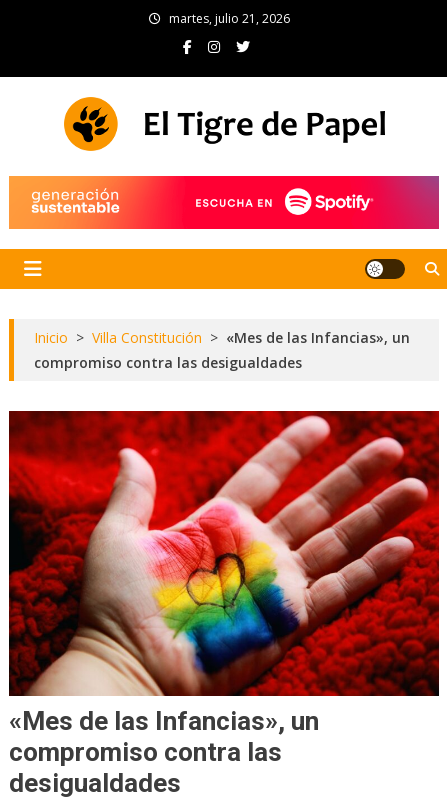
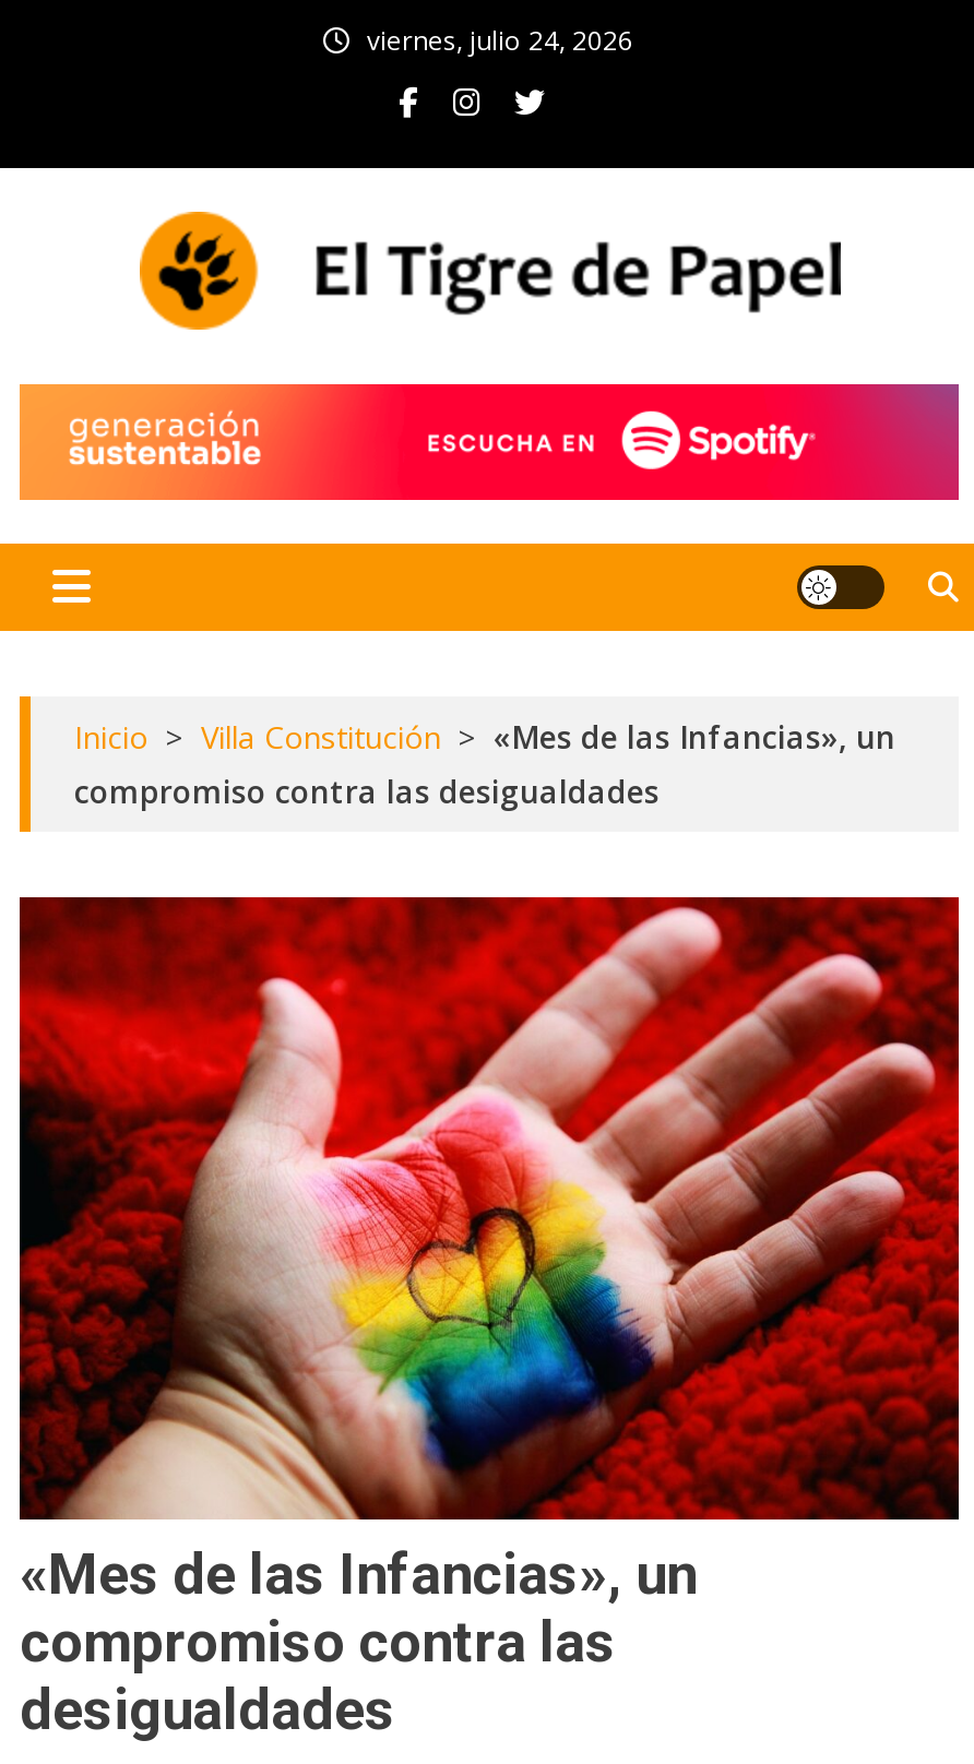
- martes, julio 21, 2026
+ viernes, julio 24, 2026
